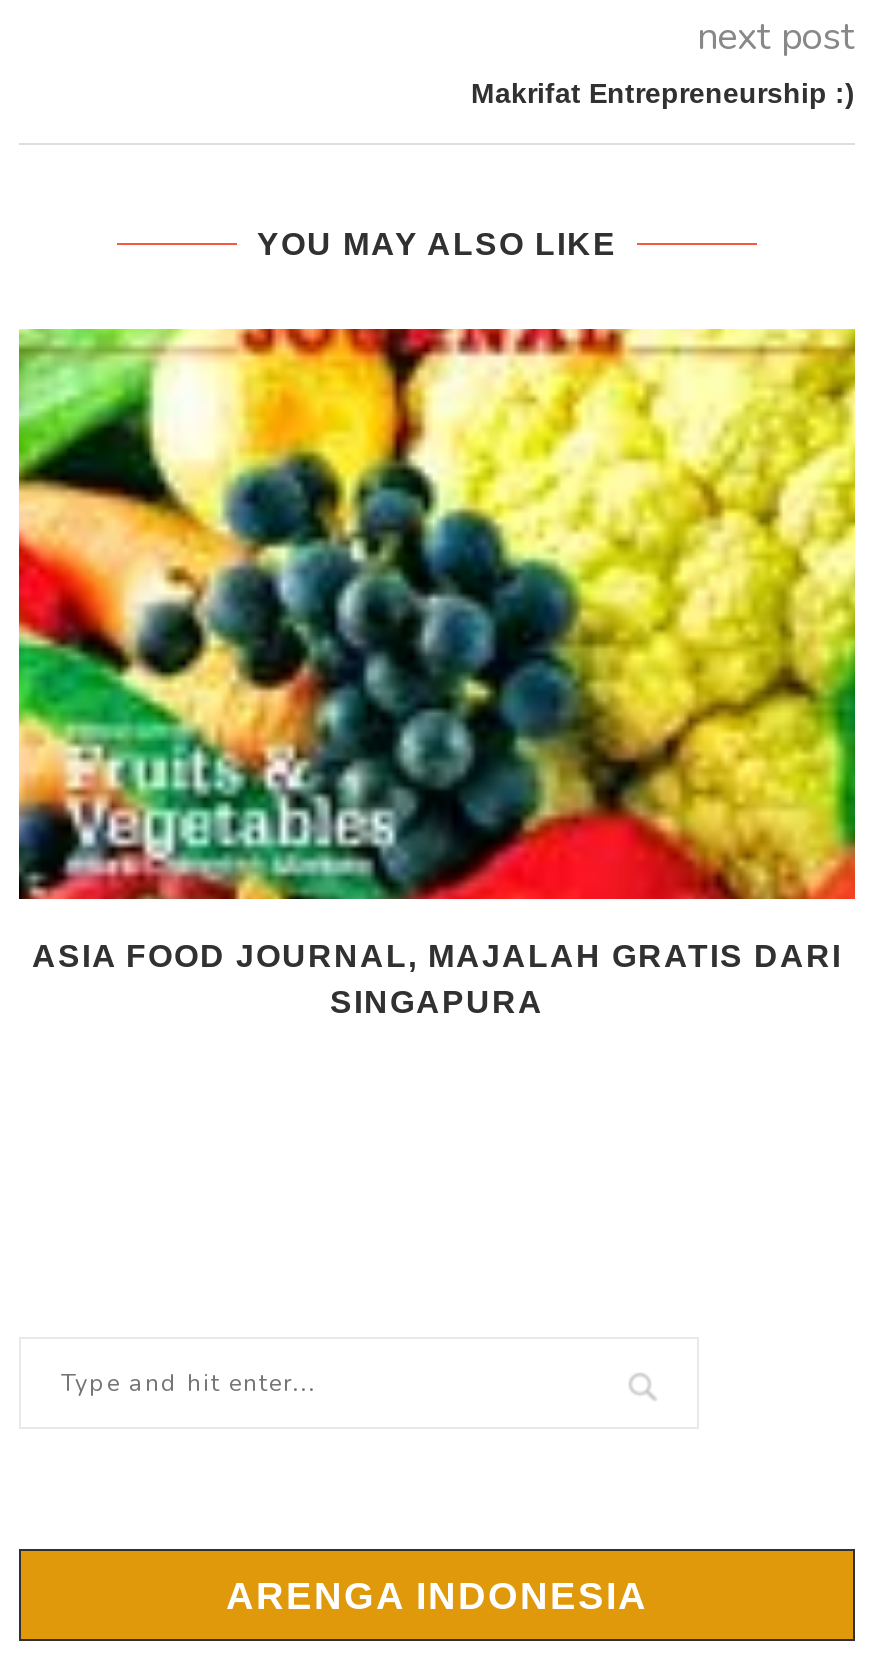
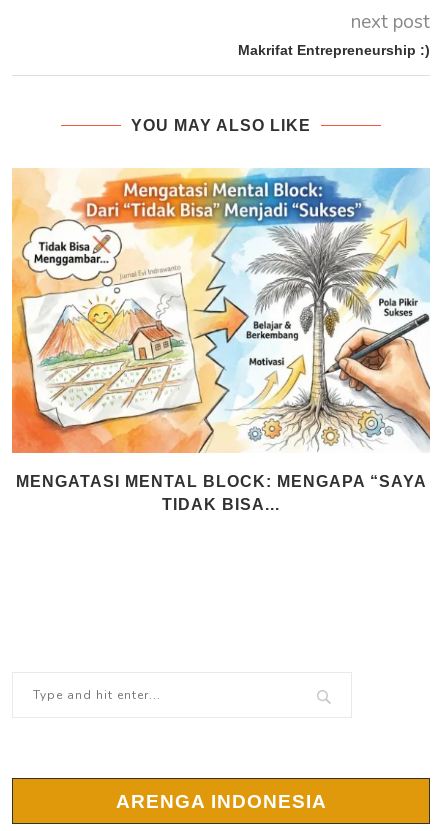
- [image]
- ASIA FOOD JOURNAL, MAJALAH GRATIS DARI
- SINGAPURA
+ [image]
+ MENGATASI MENTAL BLOCK: MENGAPA “SAYA
+ TIDAK BISA...
